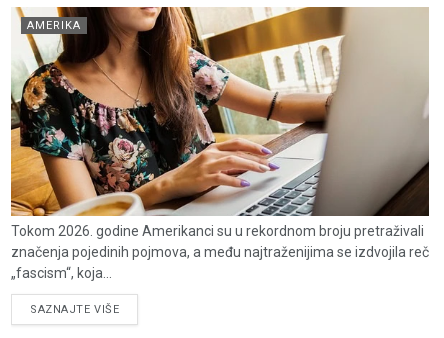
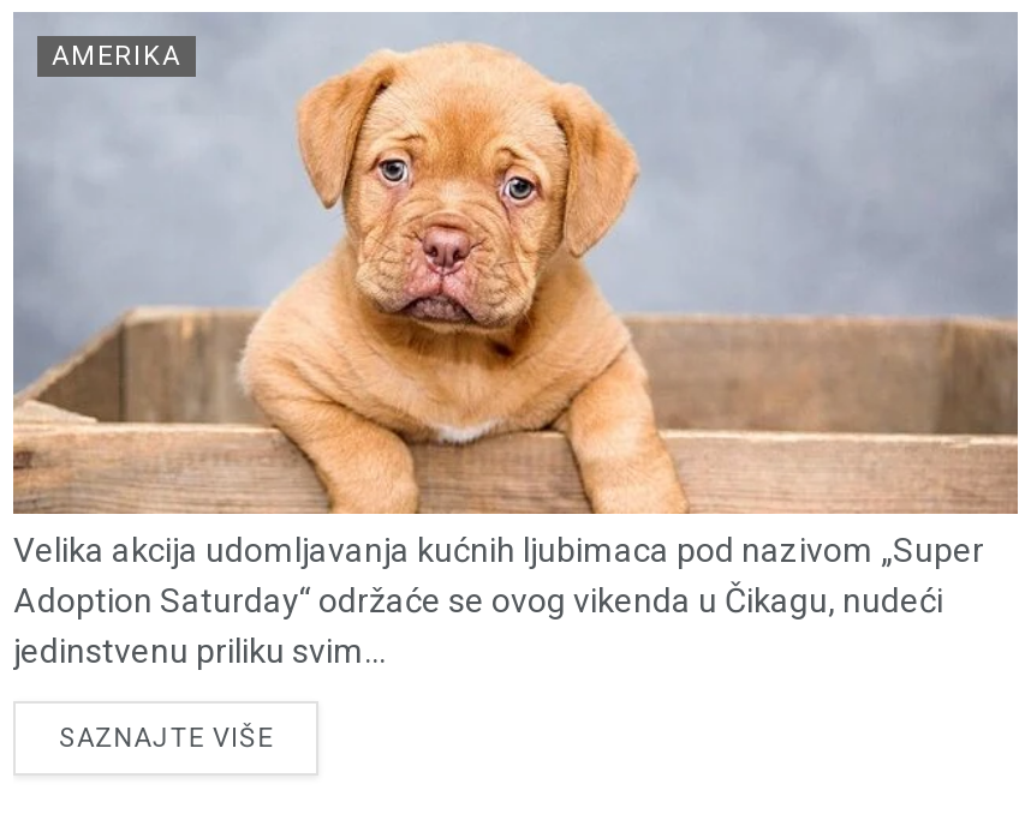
- [image]
- Tokom 2026. godine Amerikanci su u rekordnom broju pretraživali
- značenja pojedinih pojmova, a među najtraženijima se izdvojila reč
- „fascism“, koja...
+ [image]
+ Velika akcija udomljavanja kućnih ljubimaca pod nazivom „Super
+ Adoption Saturday“ održaće se ovog vikenda u Čikagu, nudeći
+ jedinstvenu priliku svim...
